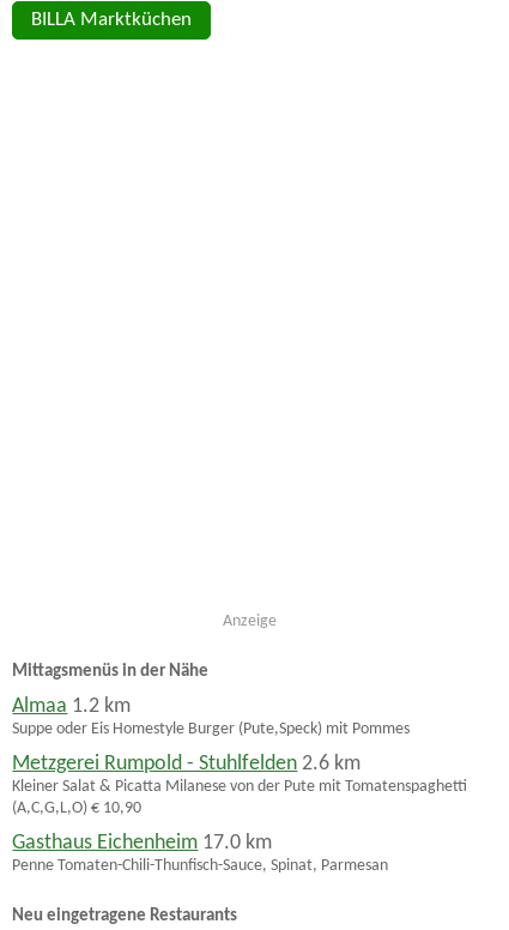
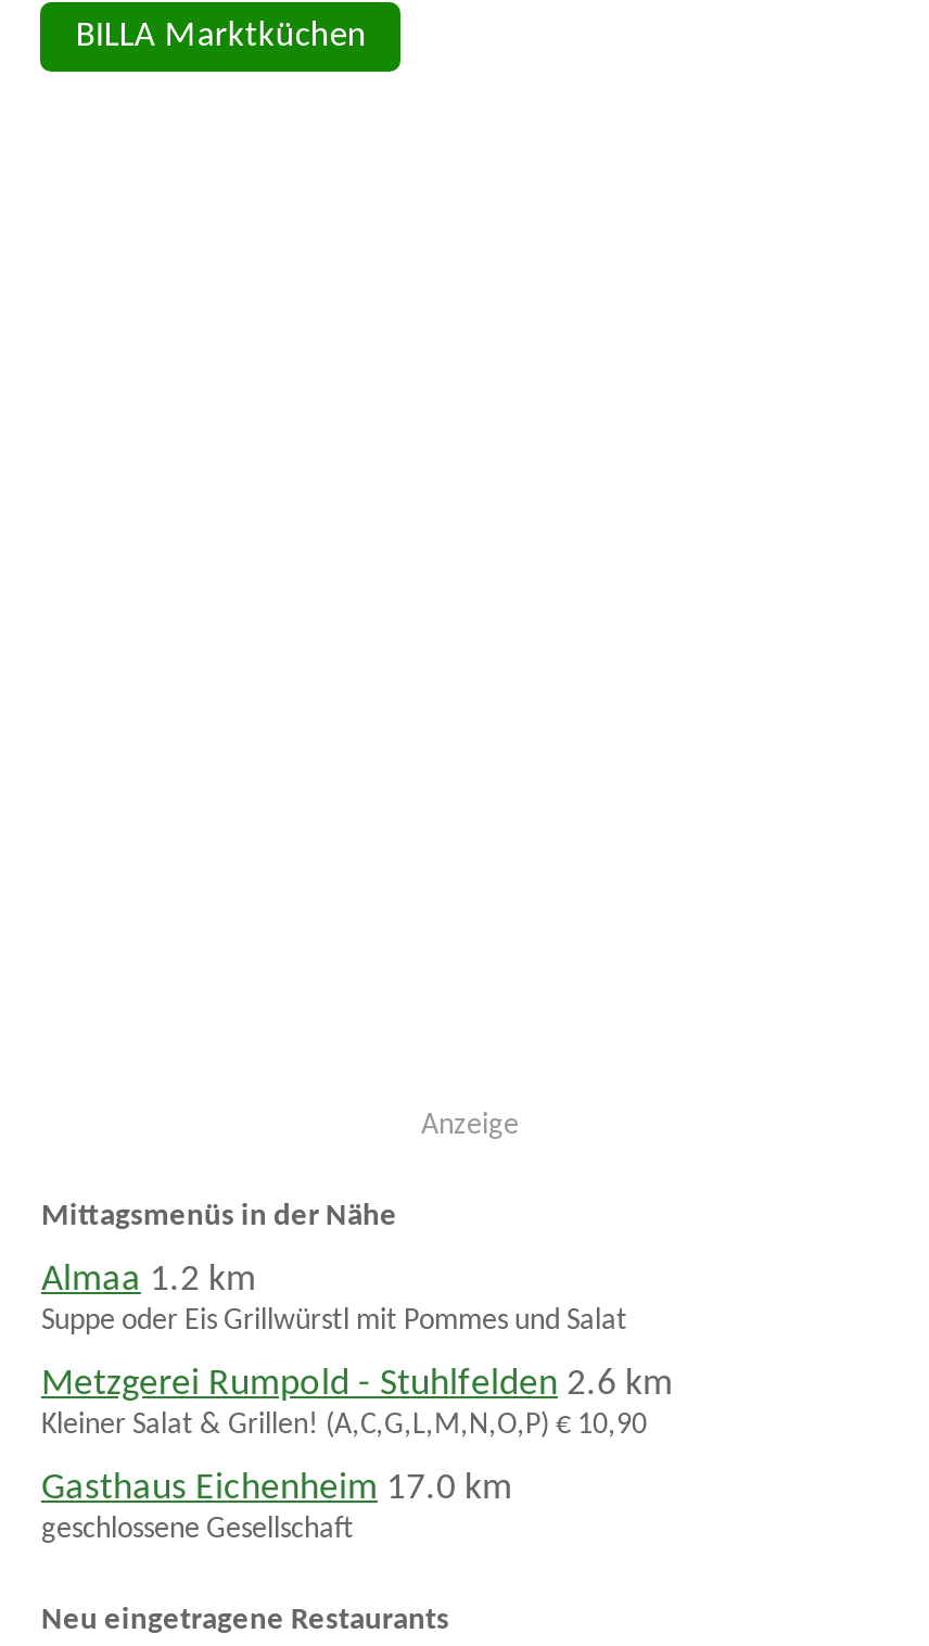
- Suppe oder Eis Homestyle Burger (Pute,Speck) mit Pommes
+ Suppe oder Eis Grillwürstl mit Pommes und Salat

- Kleiner Salat & Picatta Milanese von der Pute mit Tomatenspaghetti
- (A,C,G,L,O) € 10,90
+ Kleiner Salat & Grillen! (A,C,G,L,M,N,O,P) € 10,90

- Penne Tomaten-Chili-Thunfisch-Sauce, Spinat, Parmesan
+ geschlossene Gesellschaft
